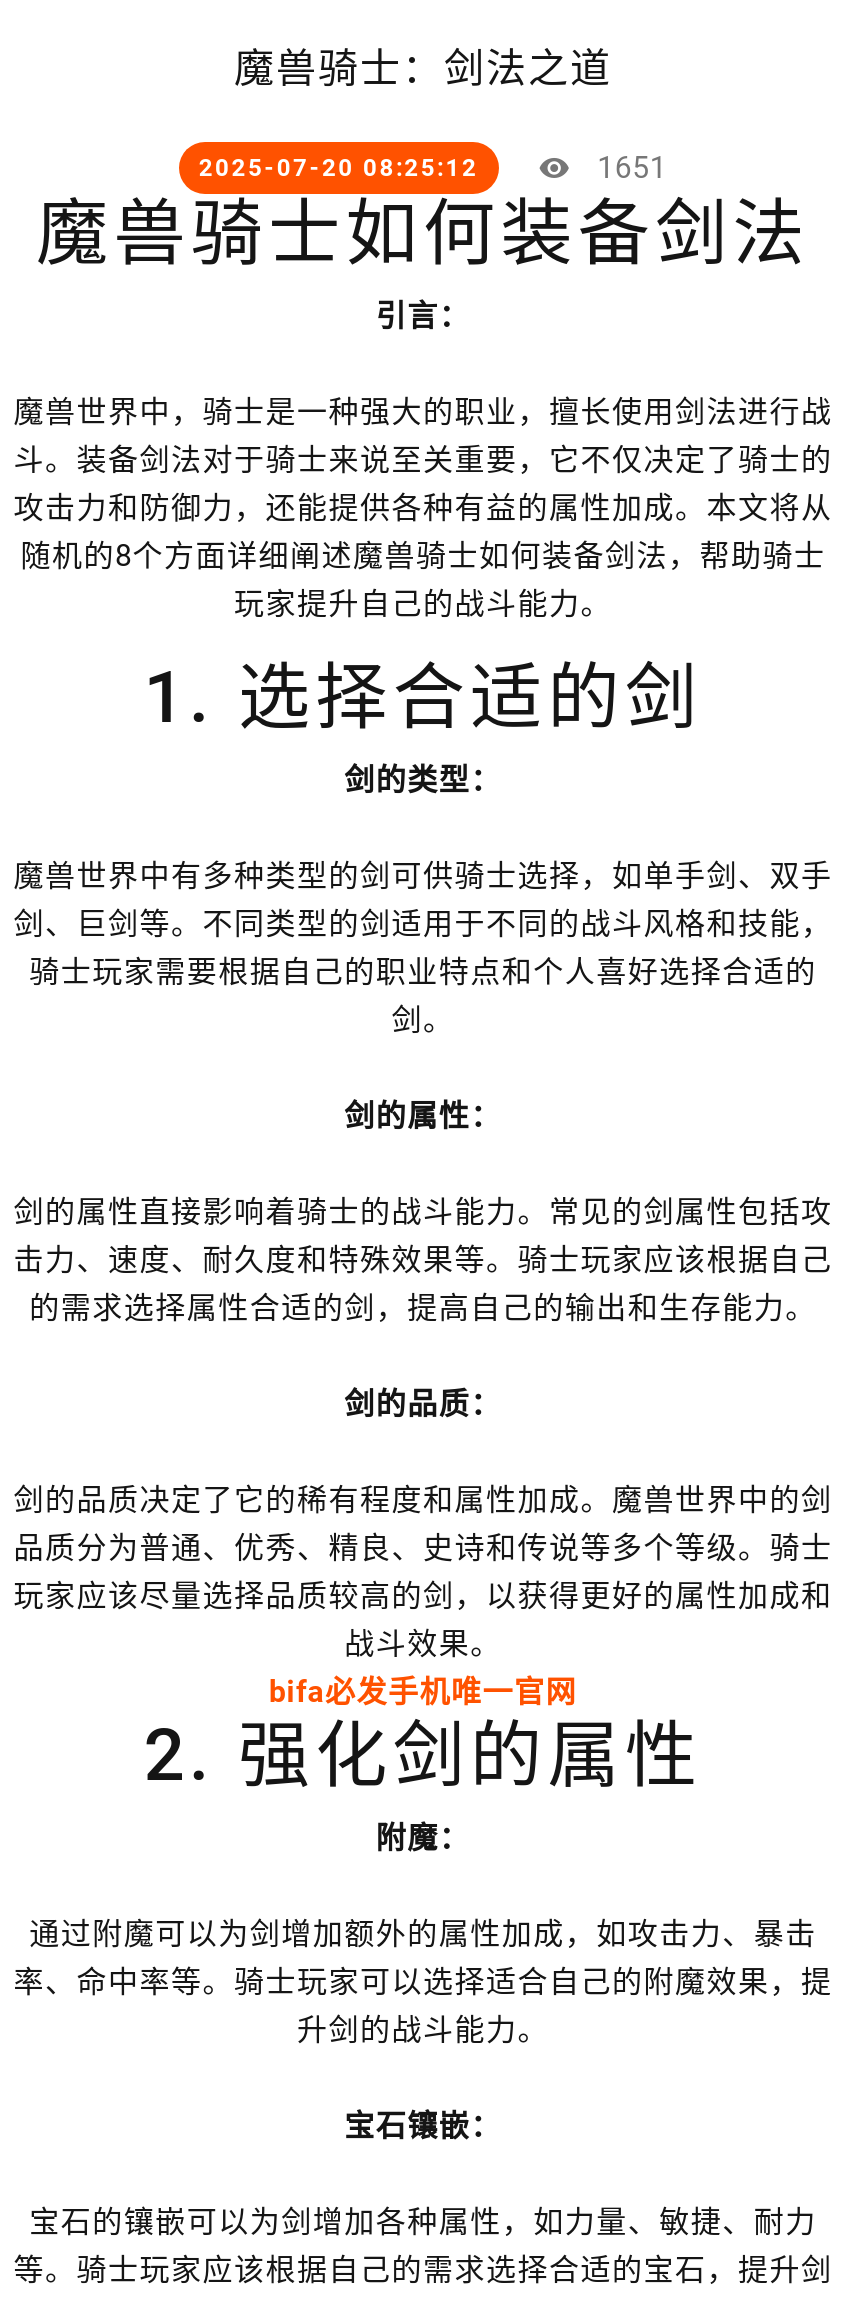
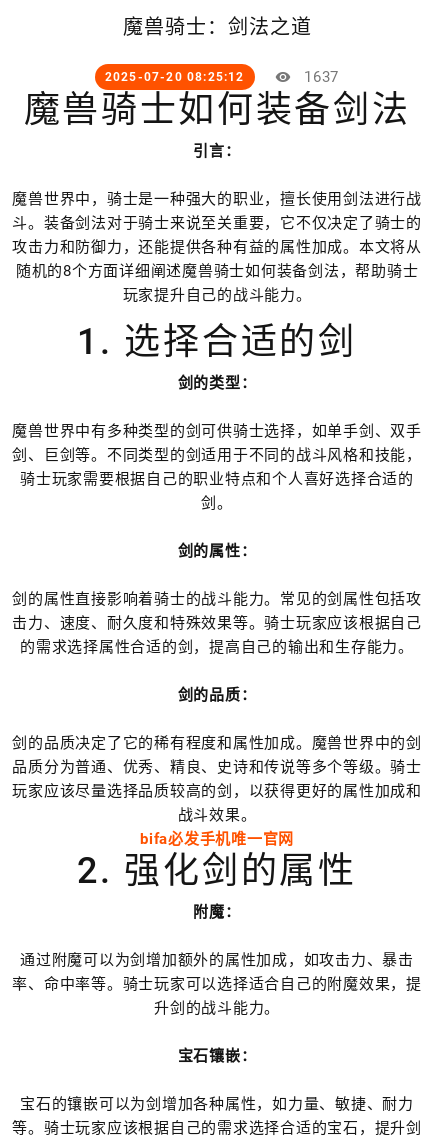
- 1651
+ 1637
